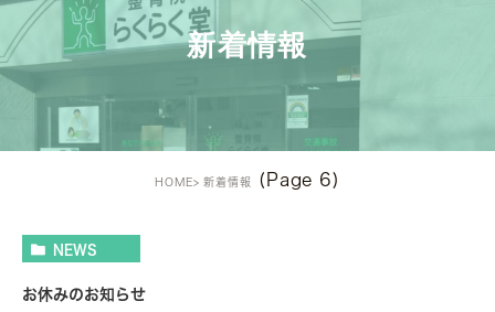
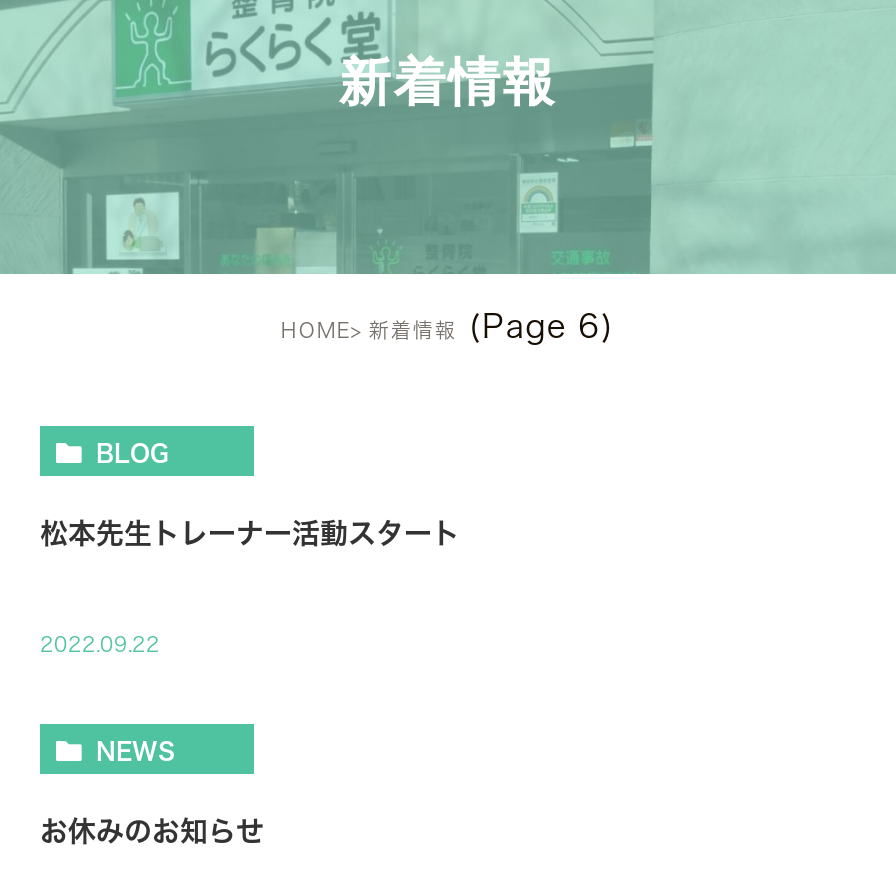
+ BLOG
+ 松本先生トレーナー活動スタート

+ 2022.09.22
